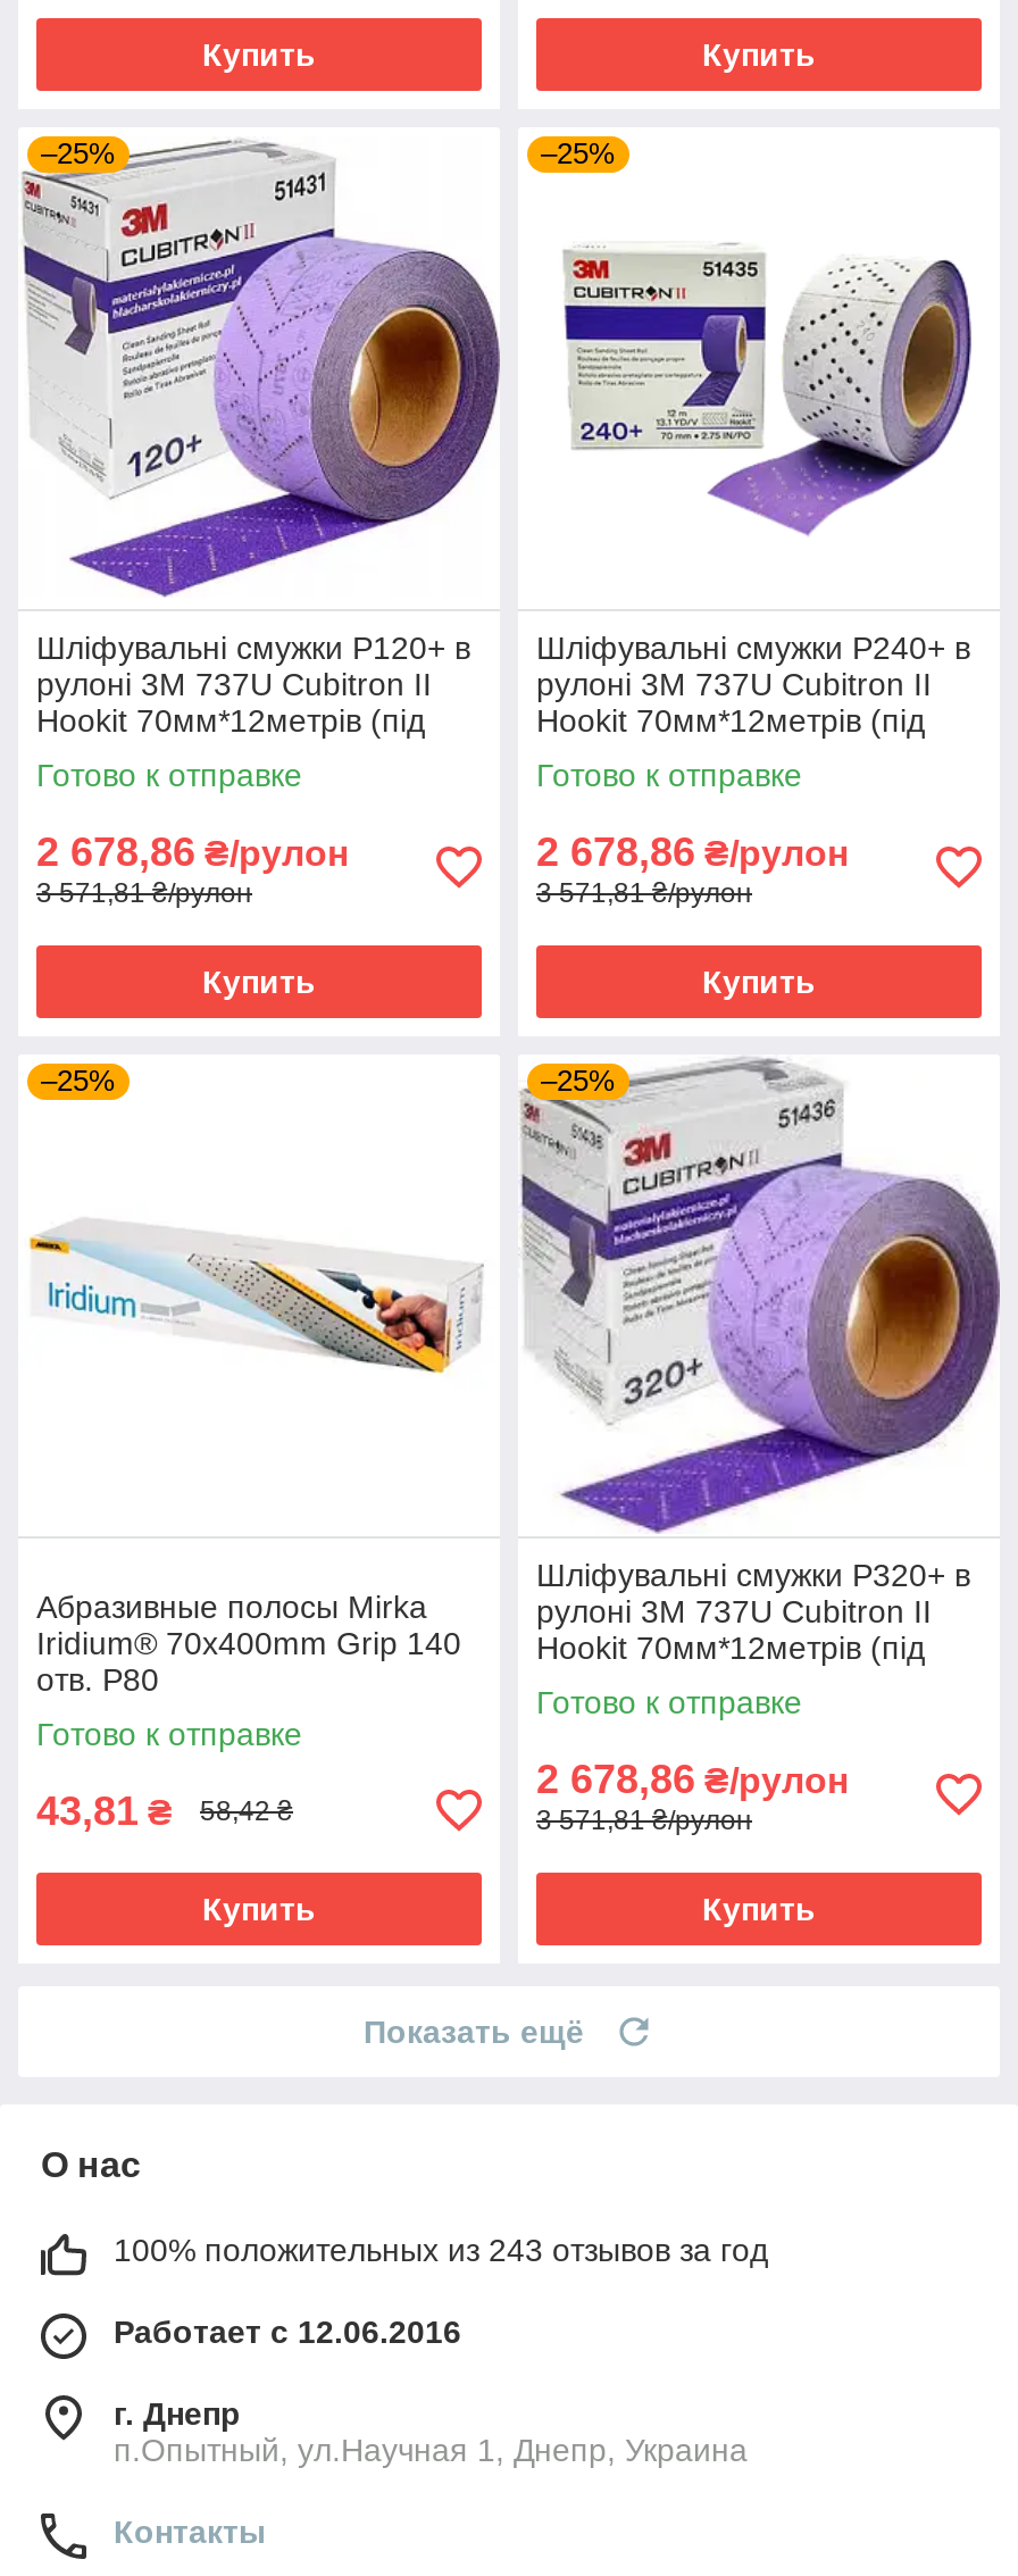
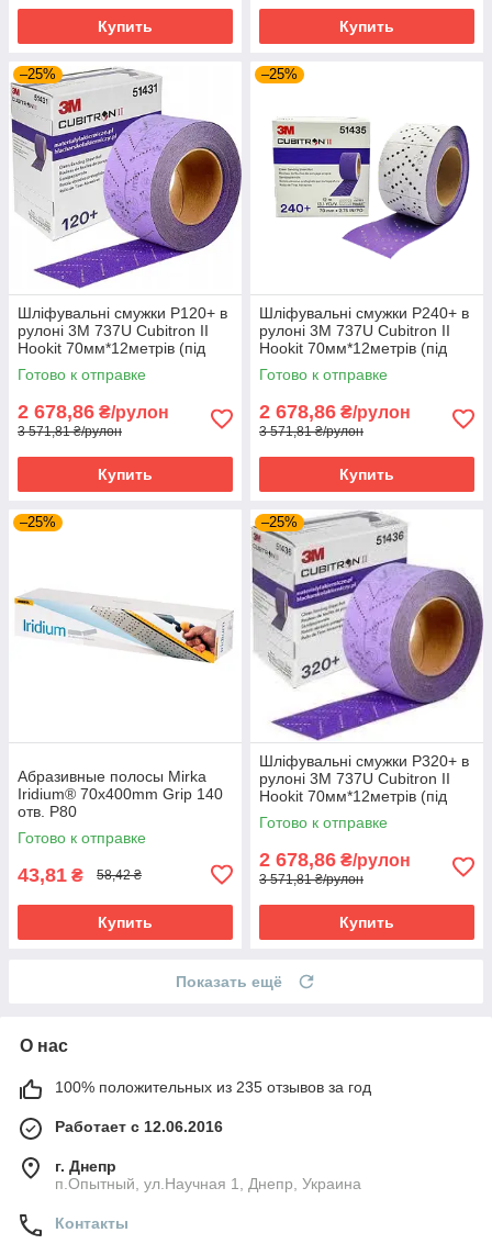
- 100% положительных из 243 отзывов за год
+ 100% положительных из 235 отзывов за год
